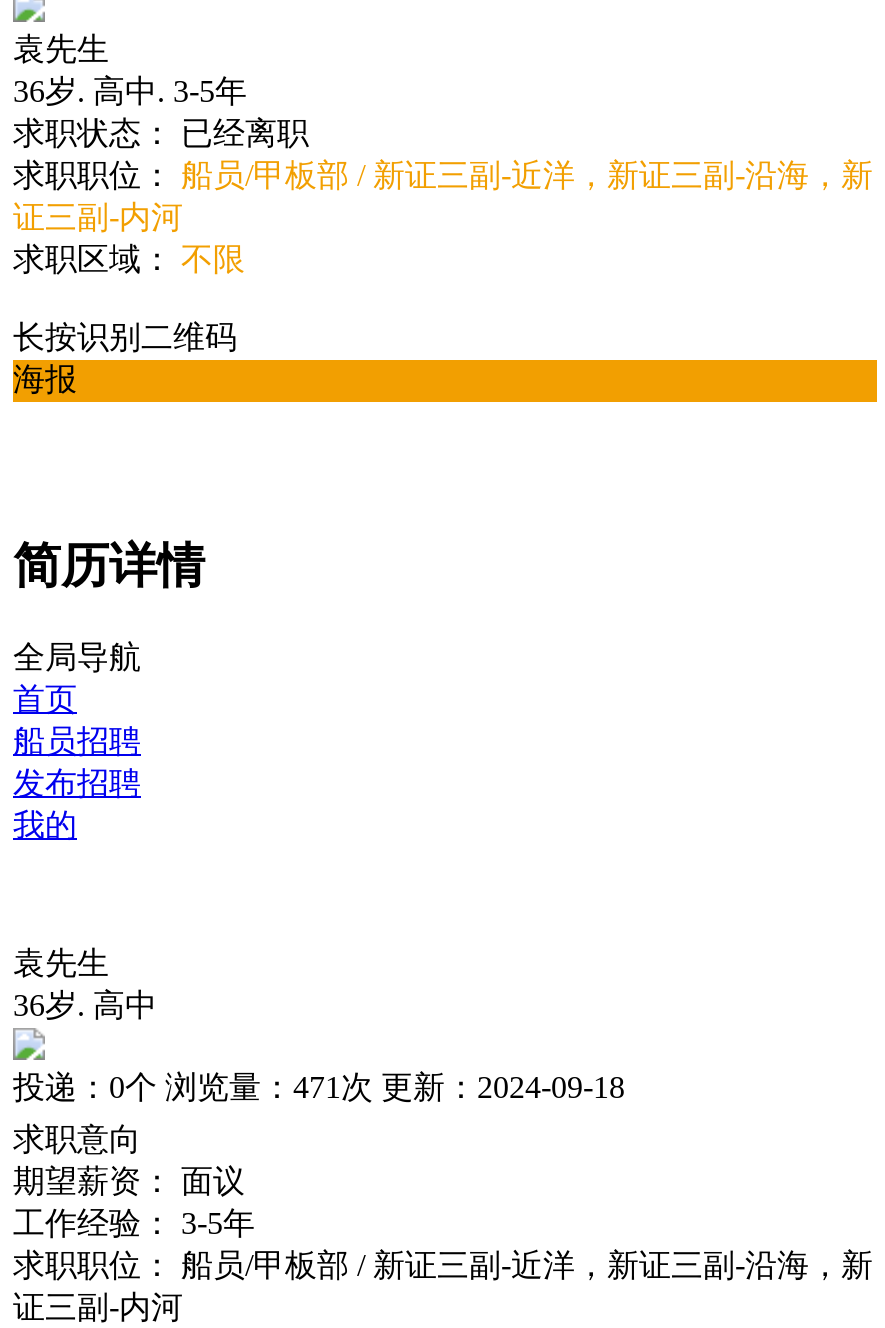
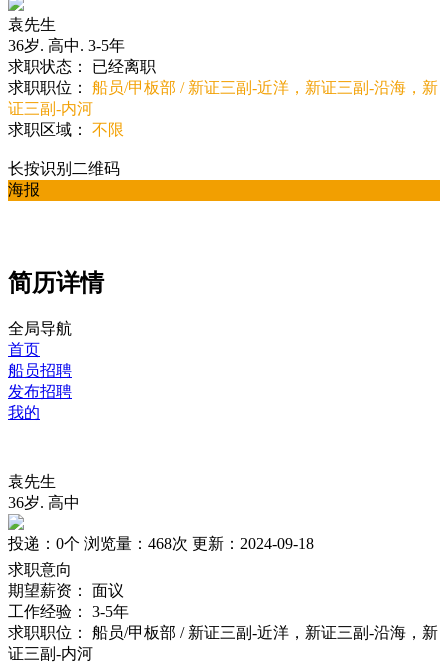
- 投递：0个 浏览量：471次 更新：2024-09-18
+ 投递：0个 浏览量：468次 更新：2024-09-18
